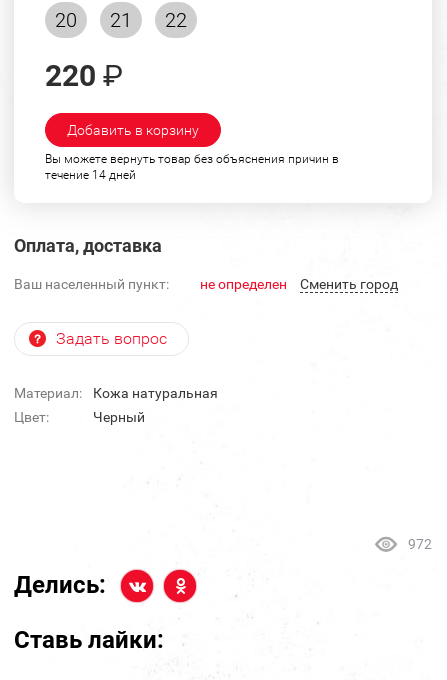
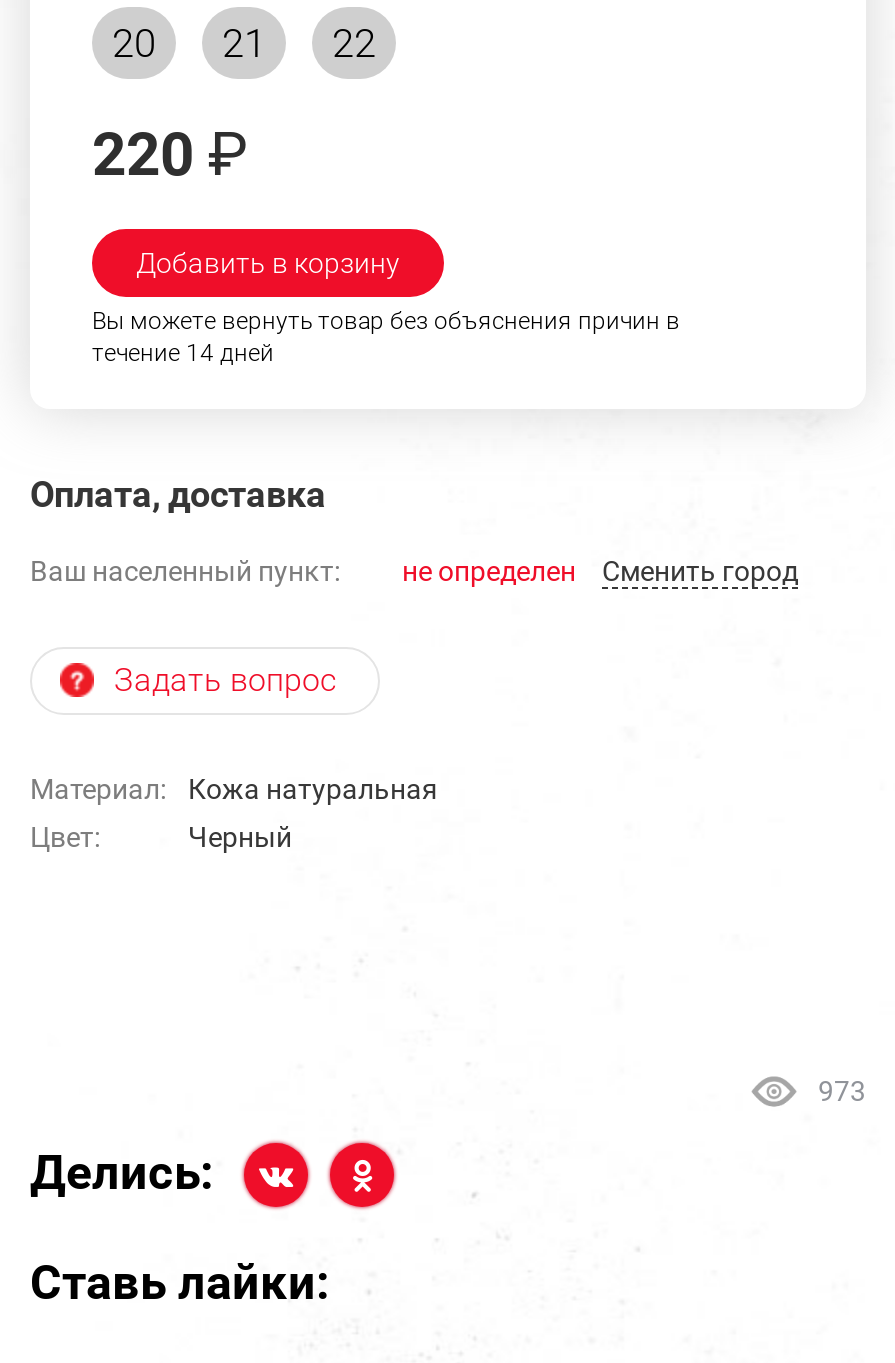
- 972
+ 973
